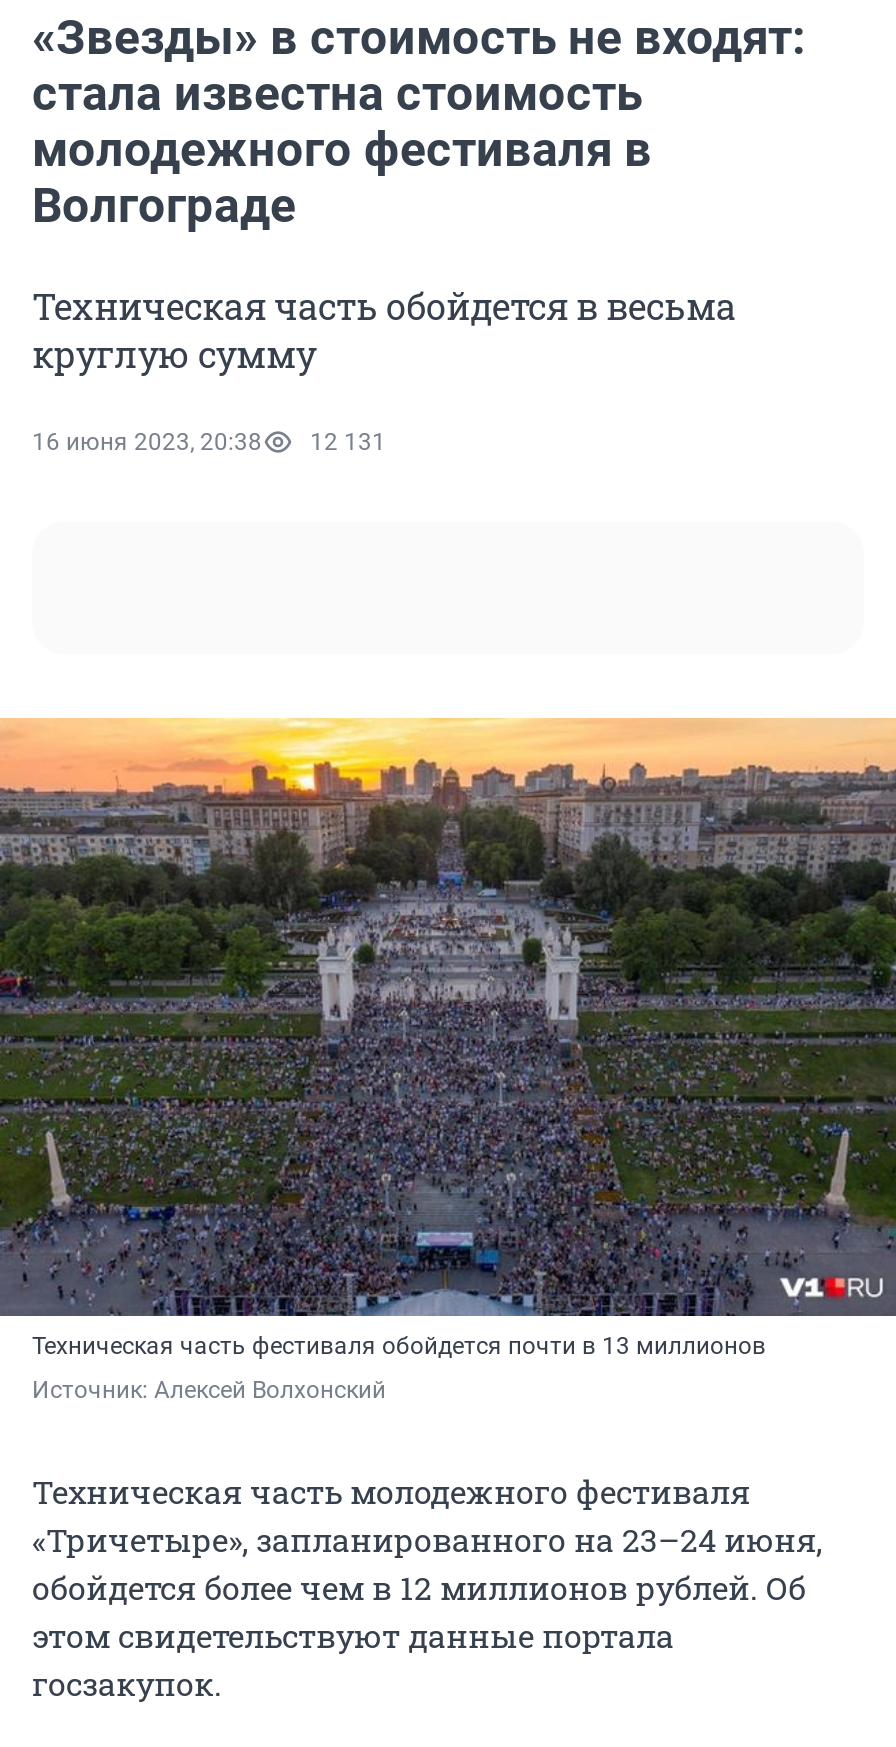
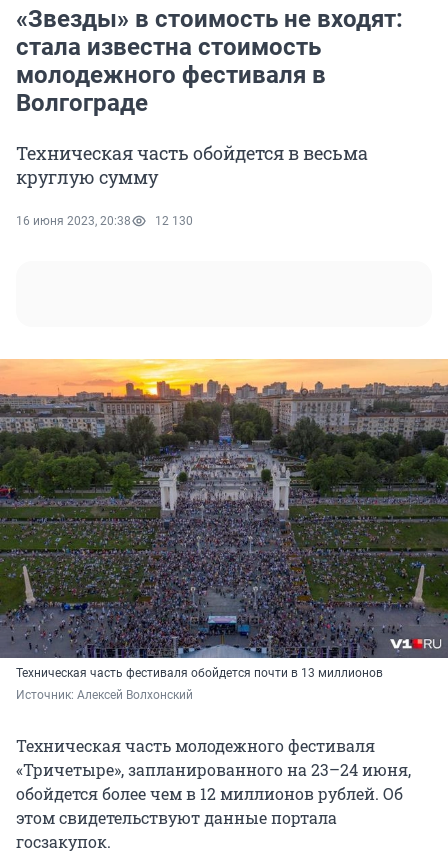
- 16 июня 2023, 20:38 12 131
+ 16 июня 2023, 20:38 12 130
